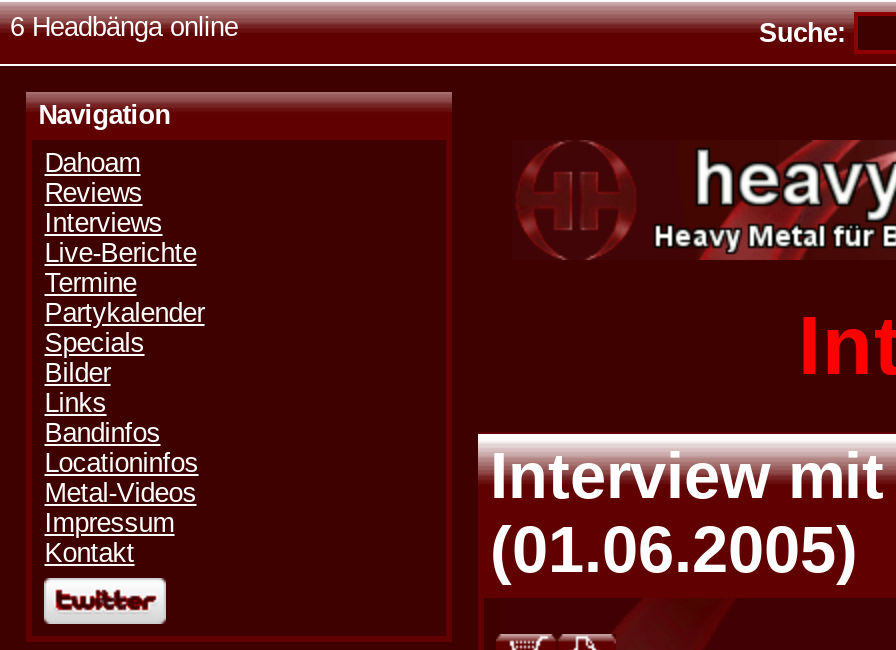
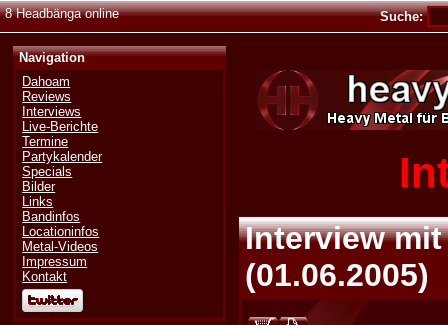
- 6 Headbänga online
+ 8 Headbänga online
